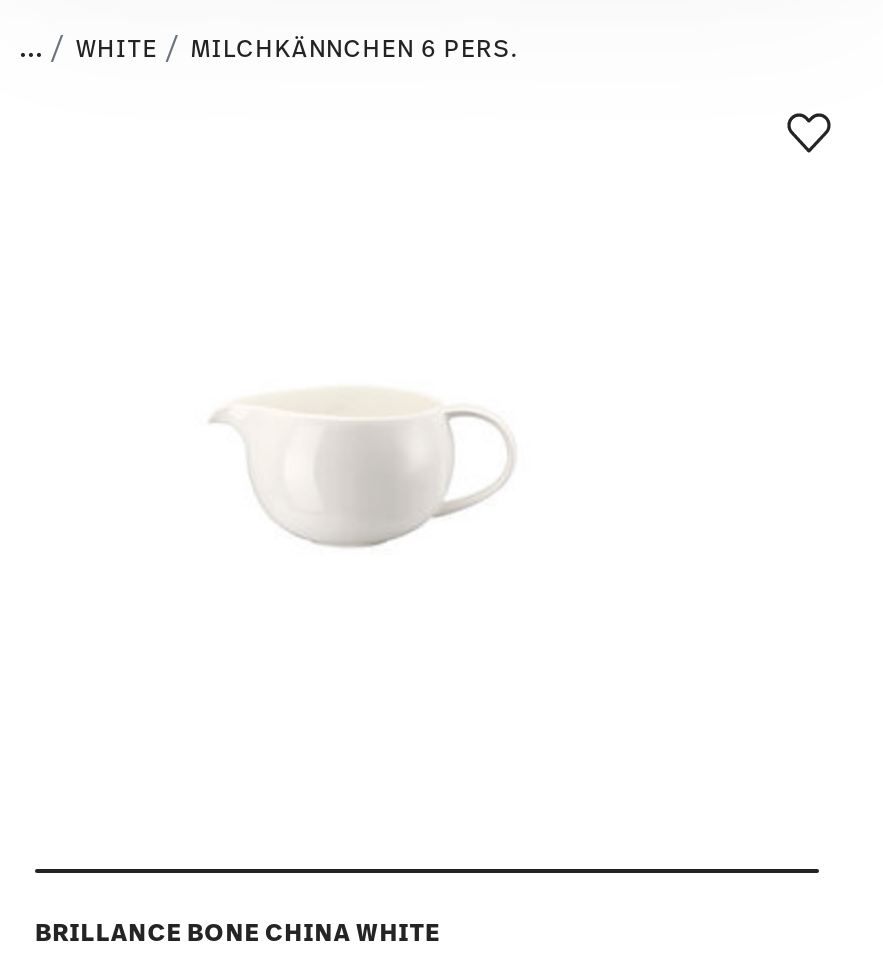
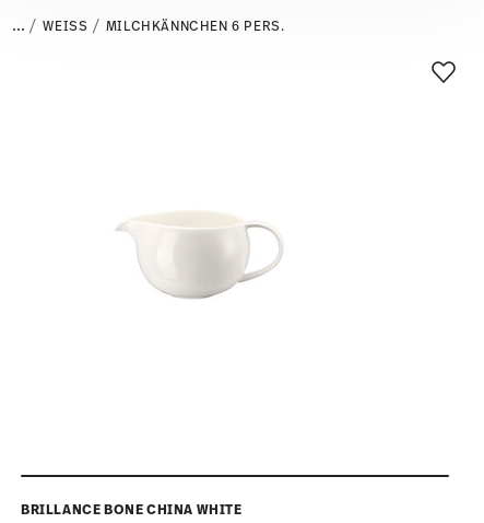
- WHITE
+ WEISS
